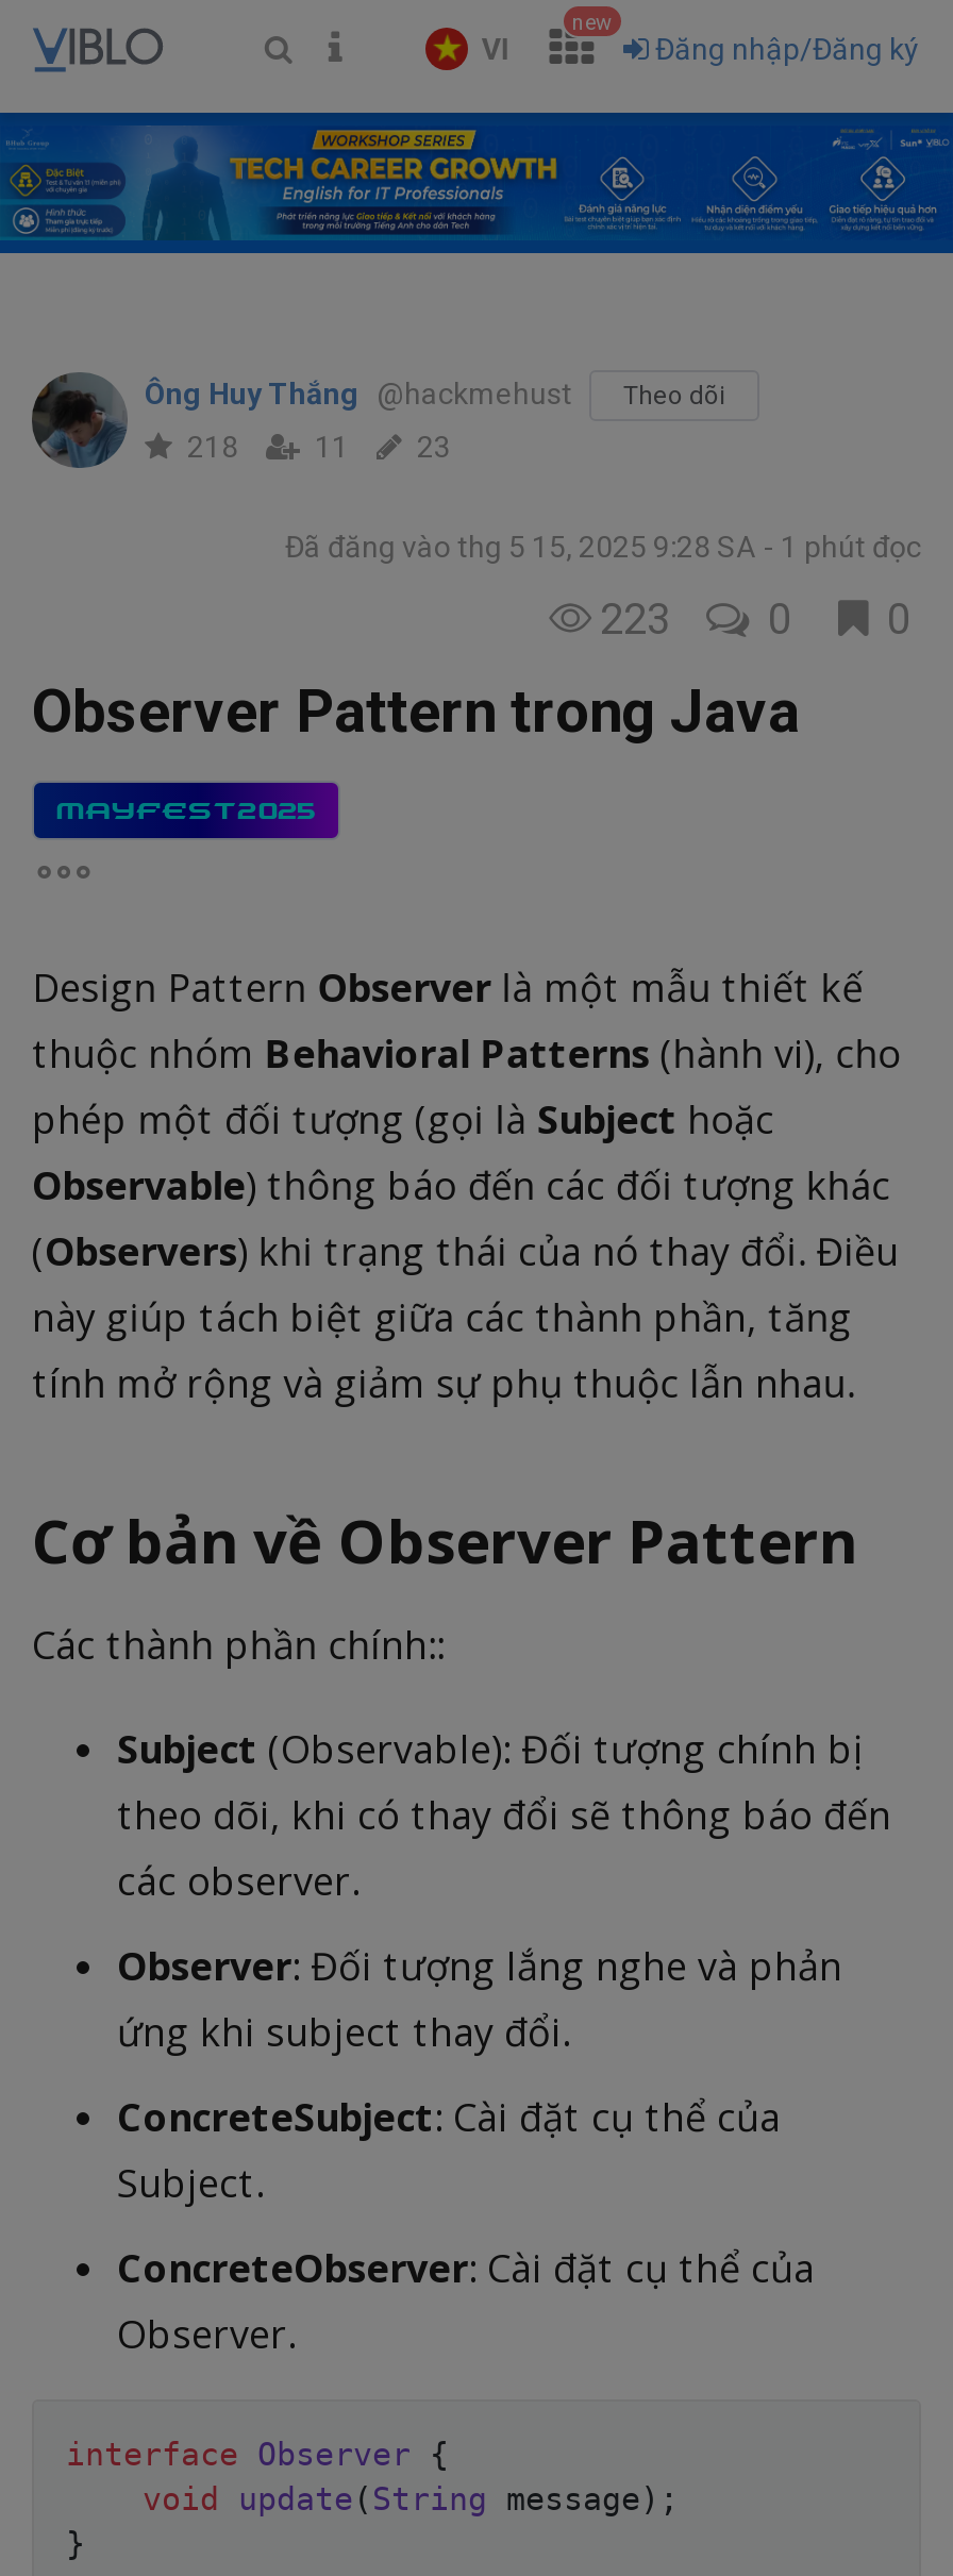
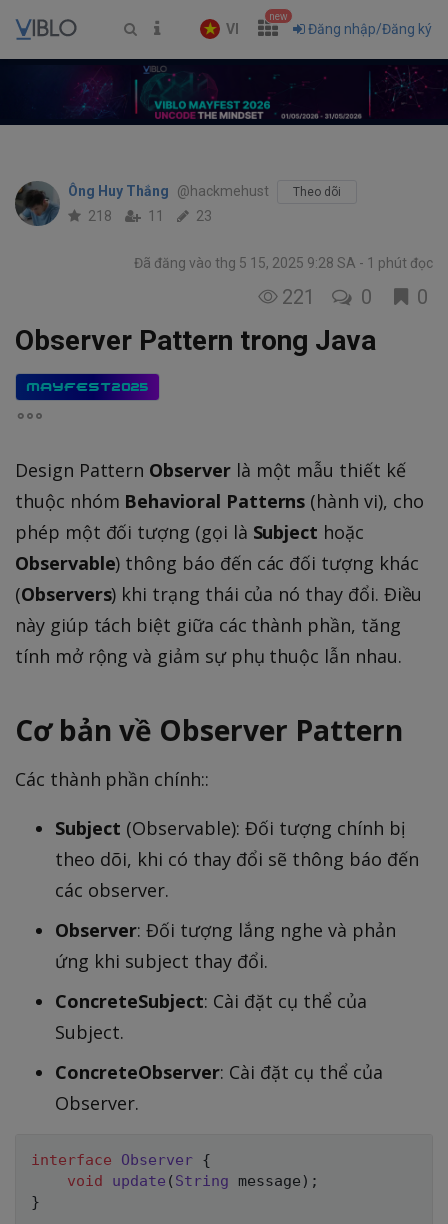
- [image]
+ [image]

- 223 0 0
+ 221 0 0
